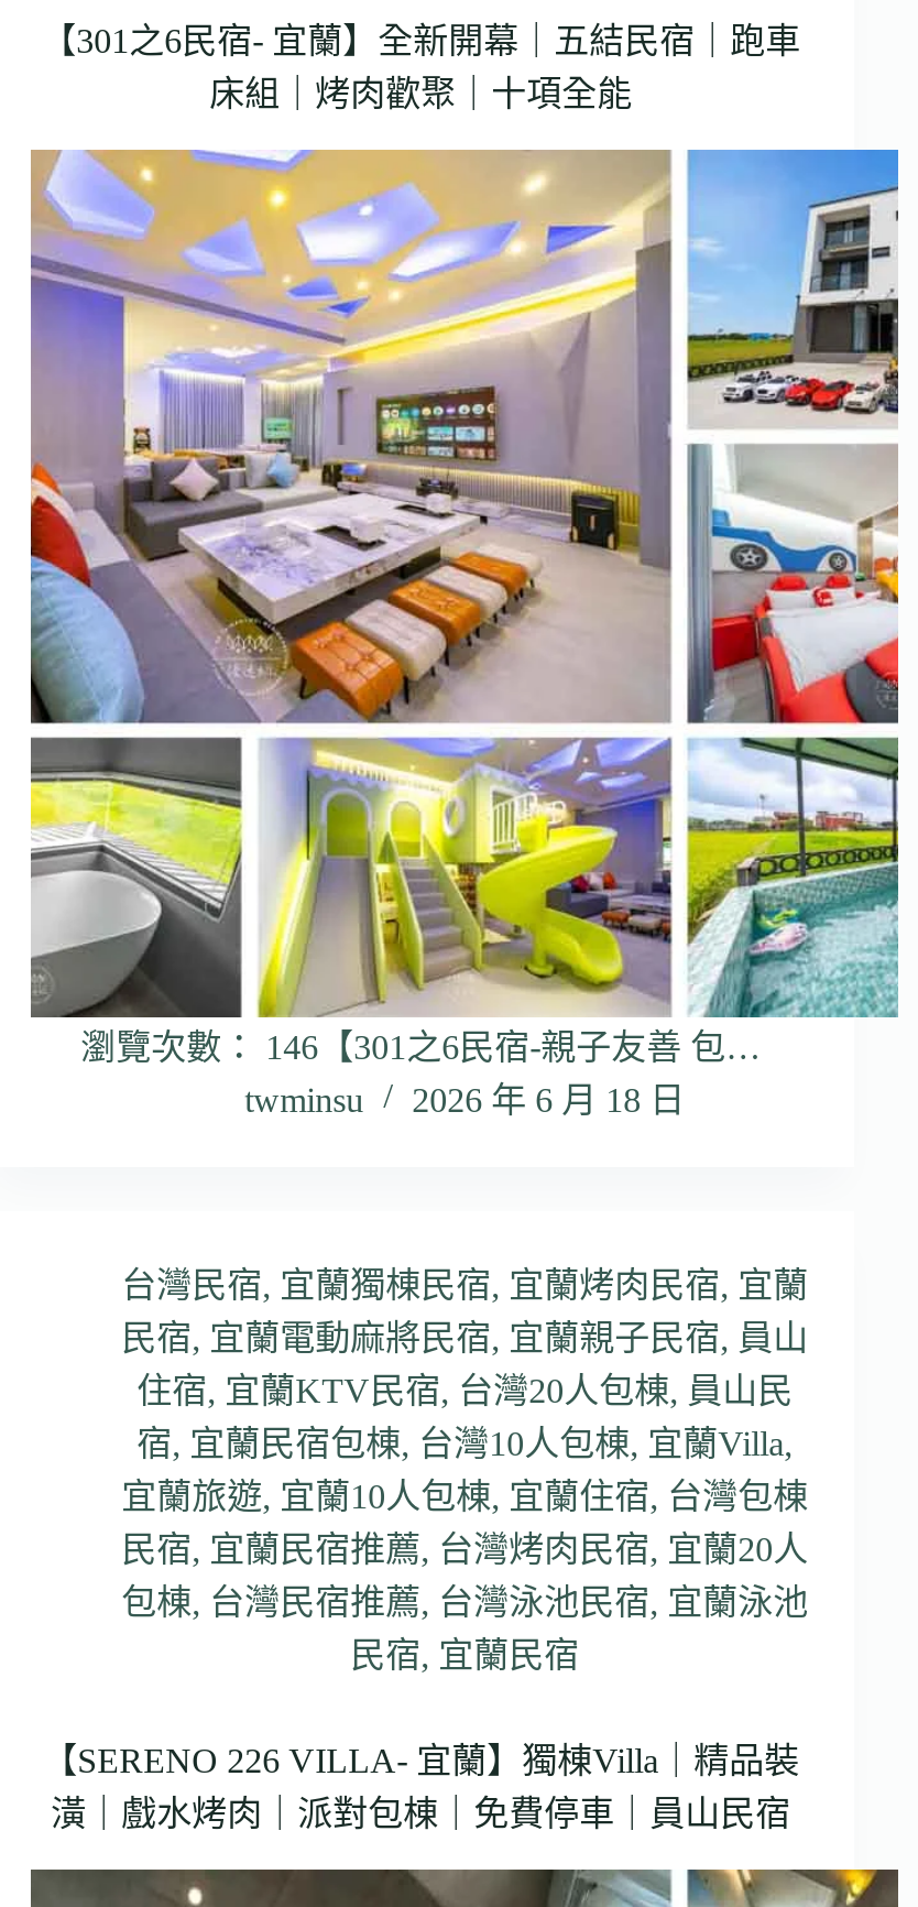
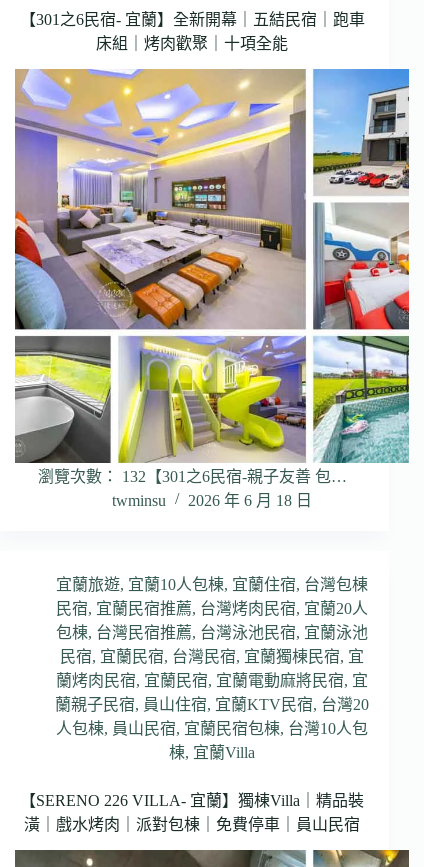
- 瀏覽次數： 146【301之6民宿-親子友善 包…
+ 瀏覽次數： 132【301之6民宿-親子友善 包…

- 台灣民宿,宜蘭獨棟民宿,宜蘭烤肉民宿,宜蘭
- 民宿,宜蘭電動麻將民宿,宜蘭親子民宿,員山
- 住宿,宜蘭KTV民宿,台灣20人包棟,員山民
- 宿,宜蘭民宿包棟,台灣10人包棟,宜蘭Villa,

moved up: 宜蘭旅遊,宜蘭10人包棟,宜蘭住宿,台灣包棟 | 民宿,宜蘭民宿推薦,台灣烤肉民宿,宜蘭20人 | 包棟,台灣民宿推薦,台灣泳池民宿,宜蘭泳池

- 民宿,宜蘭民宿
+ 民宿,宜蘭民宿,台灣民宿,宜蘭獨棟民宿,宜
+ 蘭烤肉民宿,宜蘭民宿,宜蘭電動麻將民宿,宜
+ 蘭親子民宿,員山住宿,宜蘭KTV民宿,台灣20
+ 人包棟,員山民宿,宜蘭民宿包棟,台灣10人包
+ 棟,宜蘭Villa
